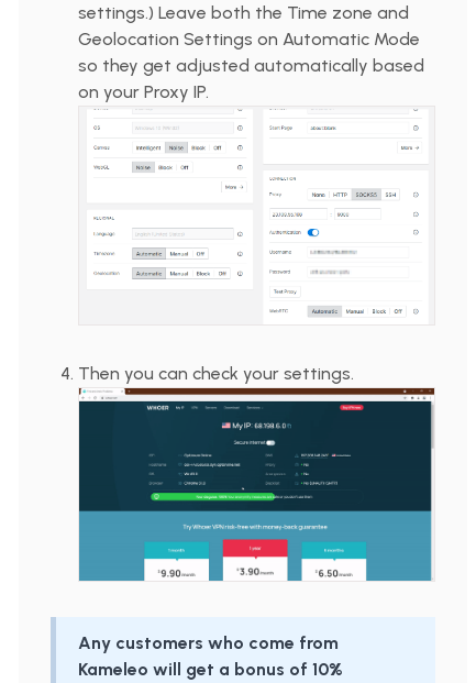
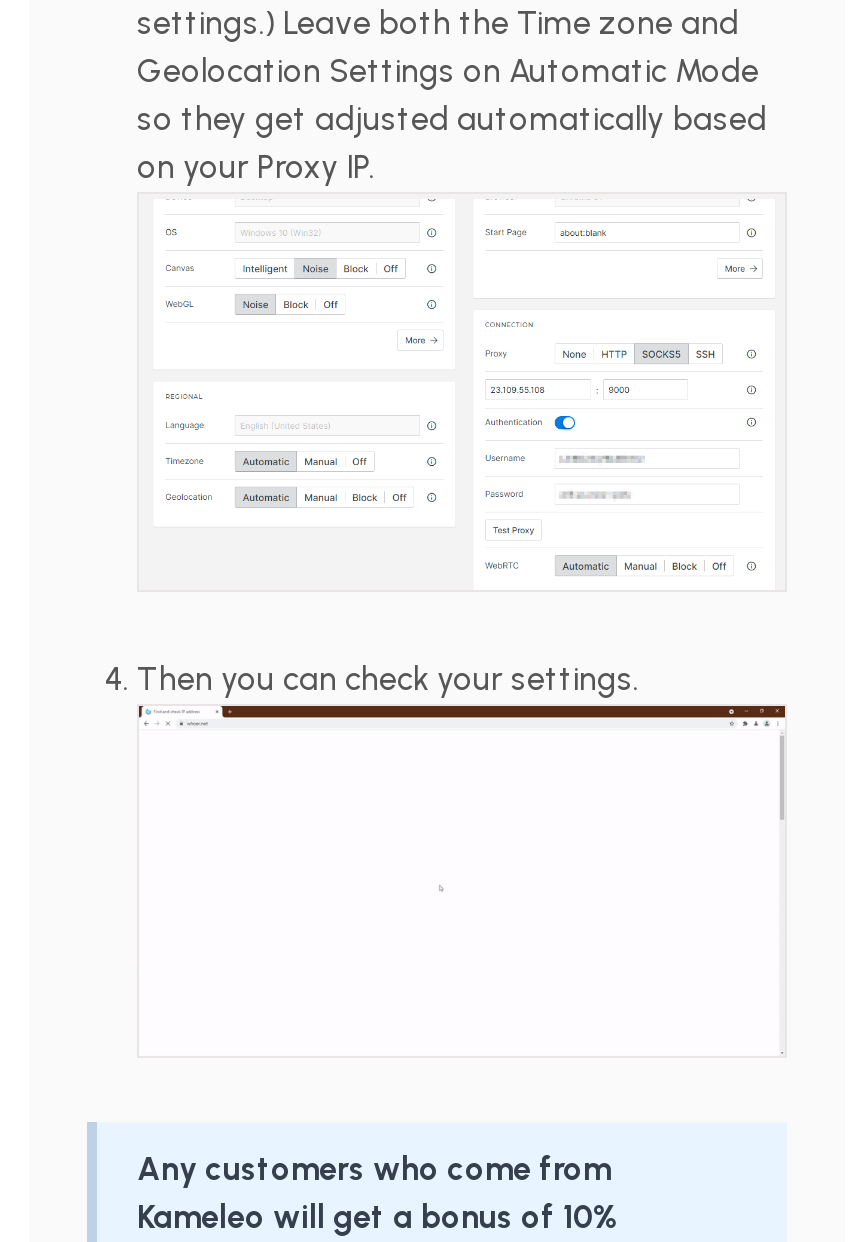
- [image]
